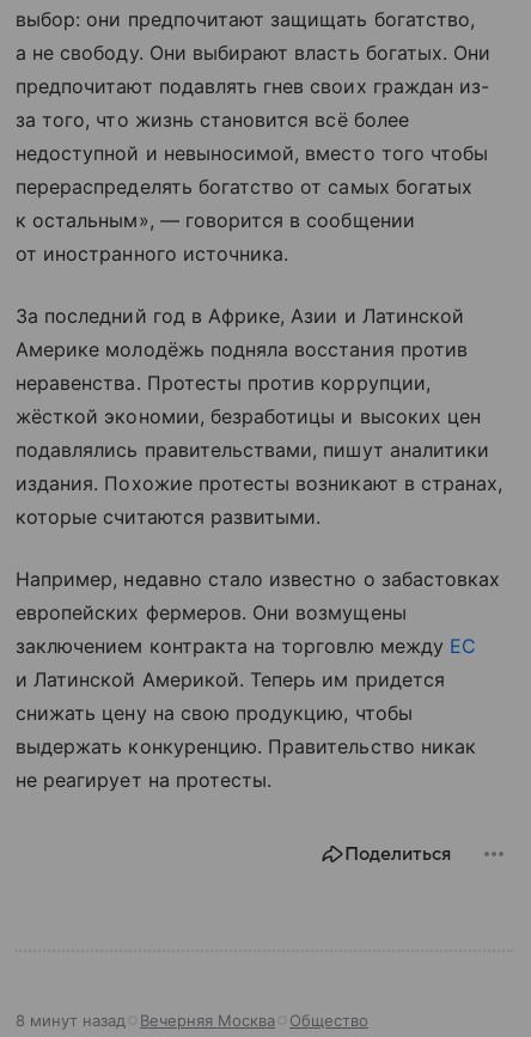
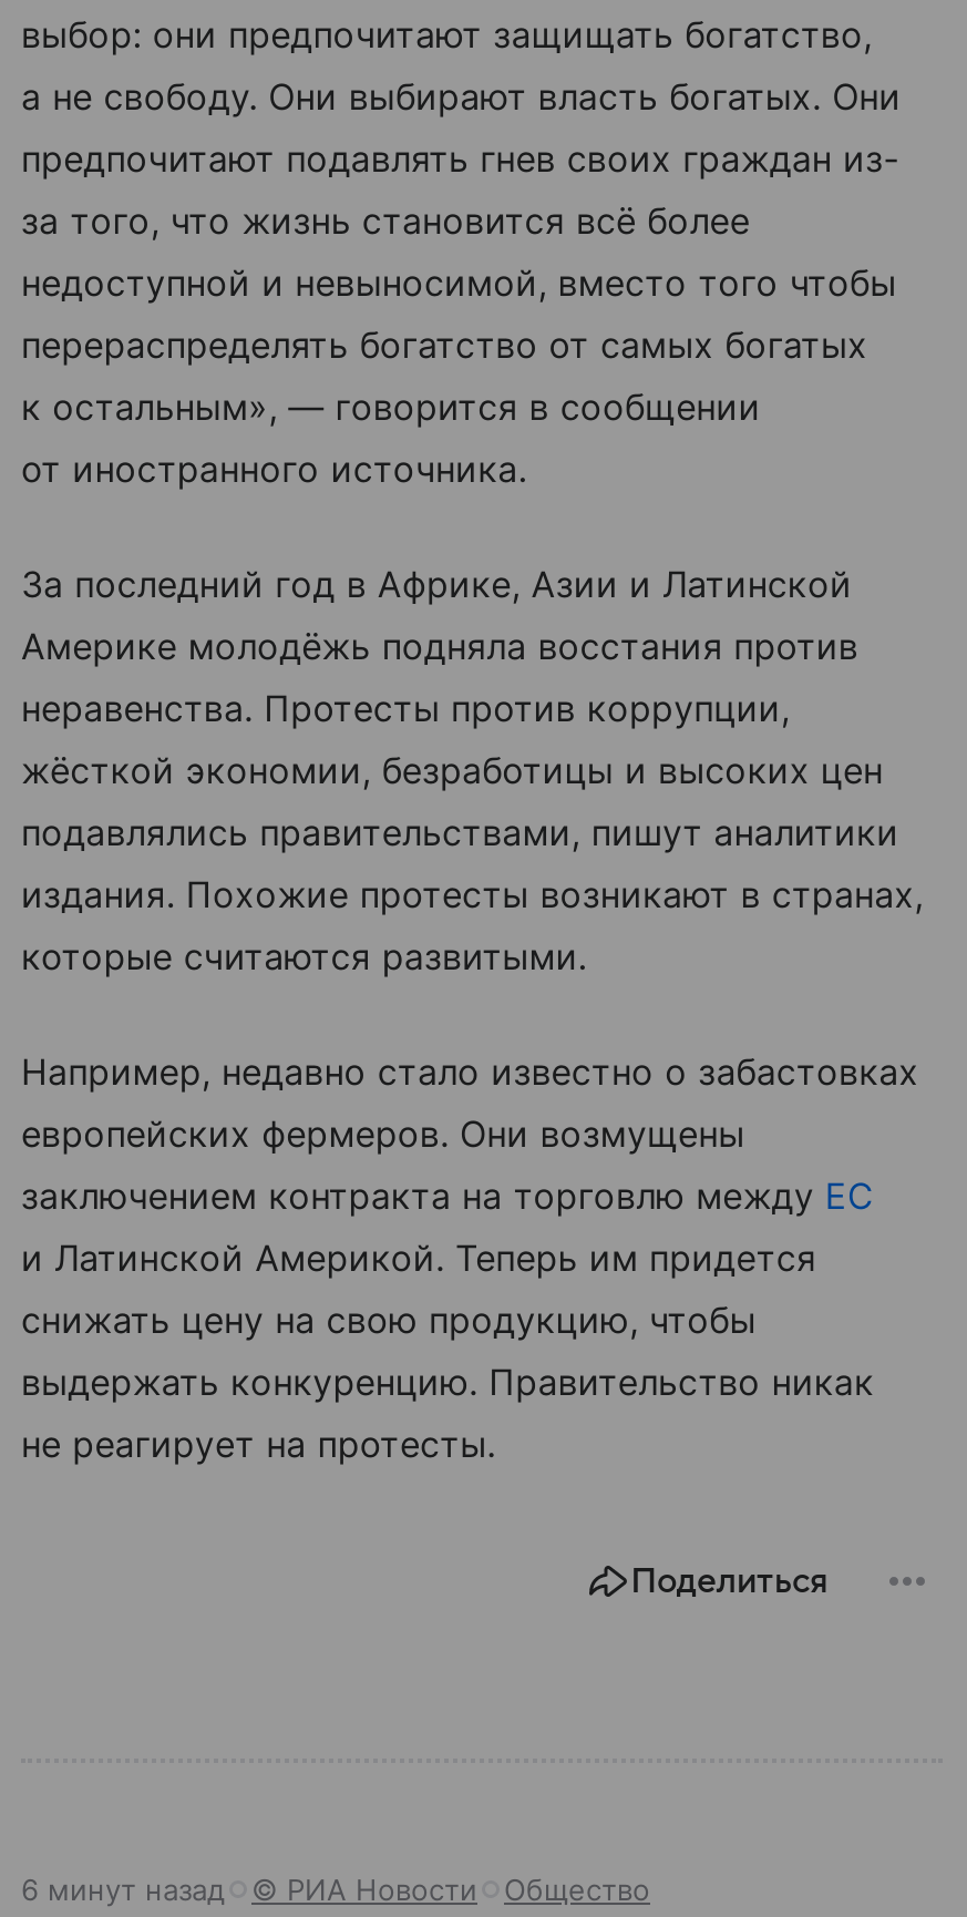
- 8 минут назад
- Вечерняя Москва
+ 6 минут назад
+ © РИА Новости
